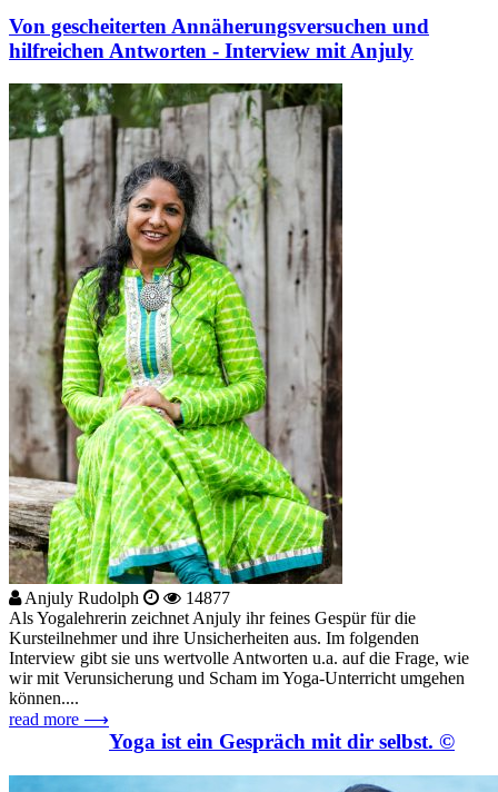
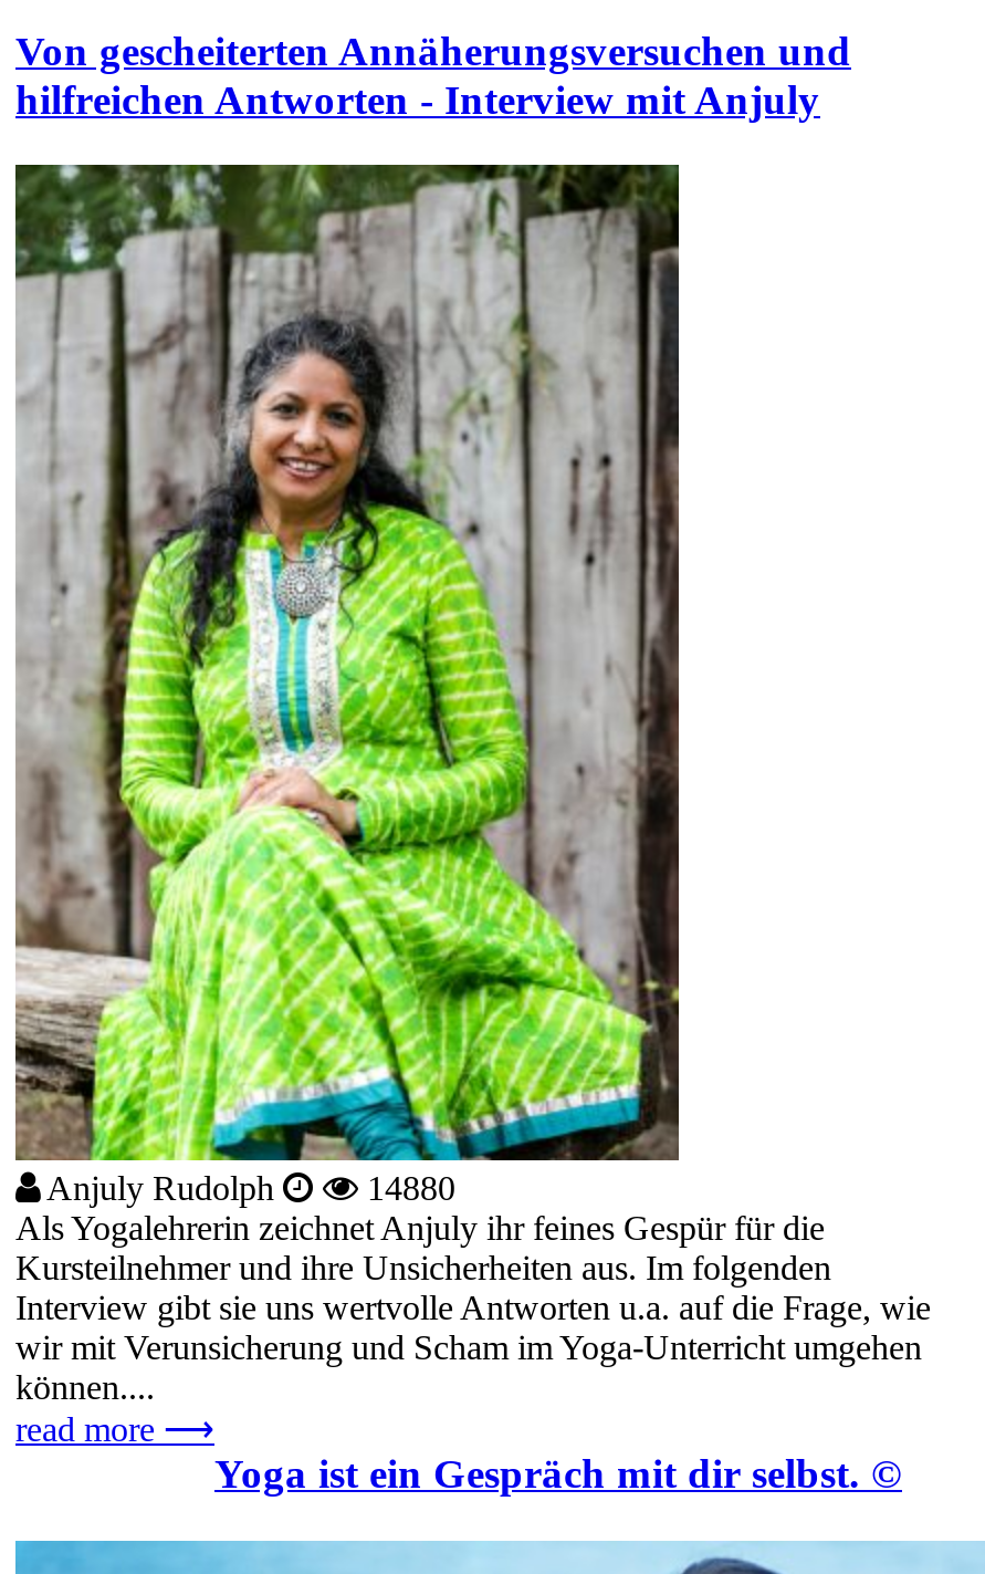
- 14877
+ 14880
